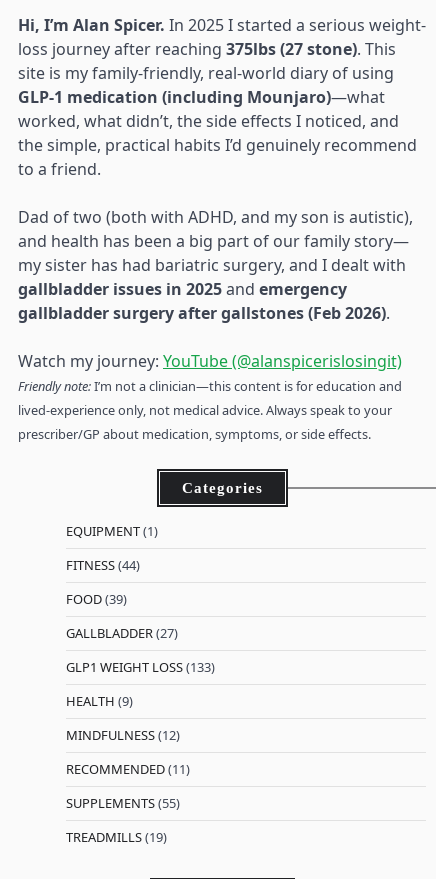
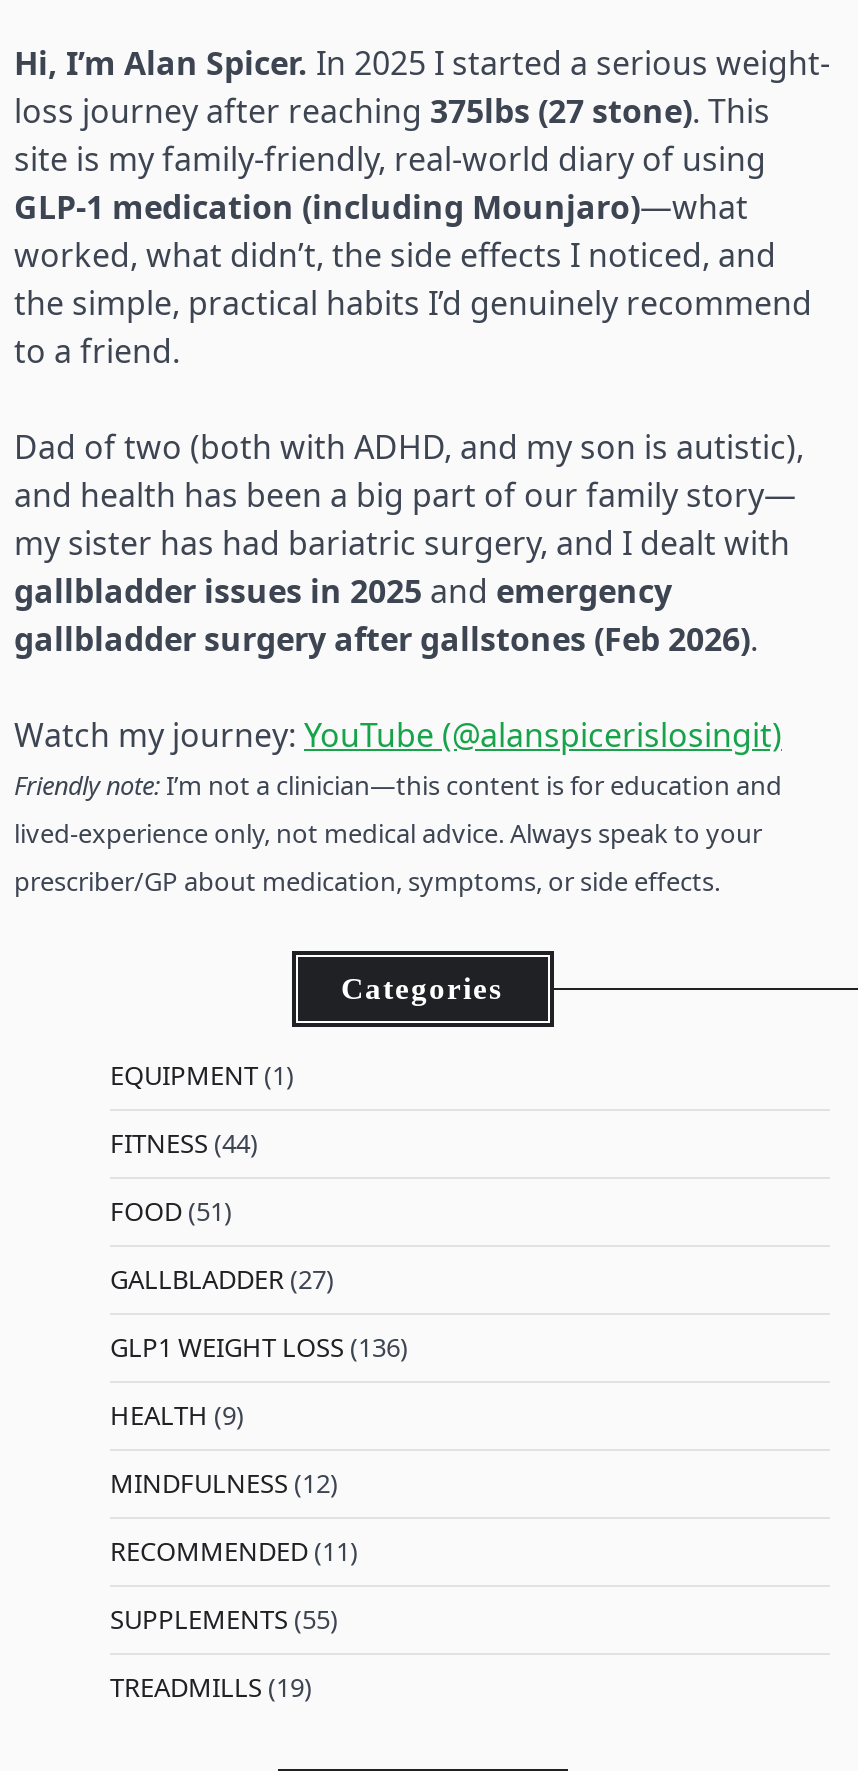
- FOOD (39)
+ FOOD (51)

- GLP1 WEIGHT LOSS (133)
+ GLP1 WEIGHT LOSS (136)
